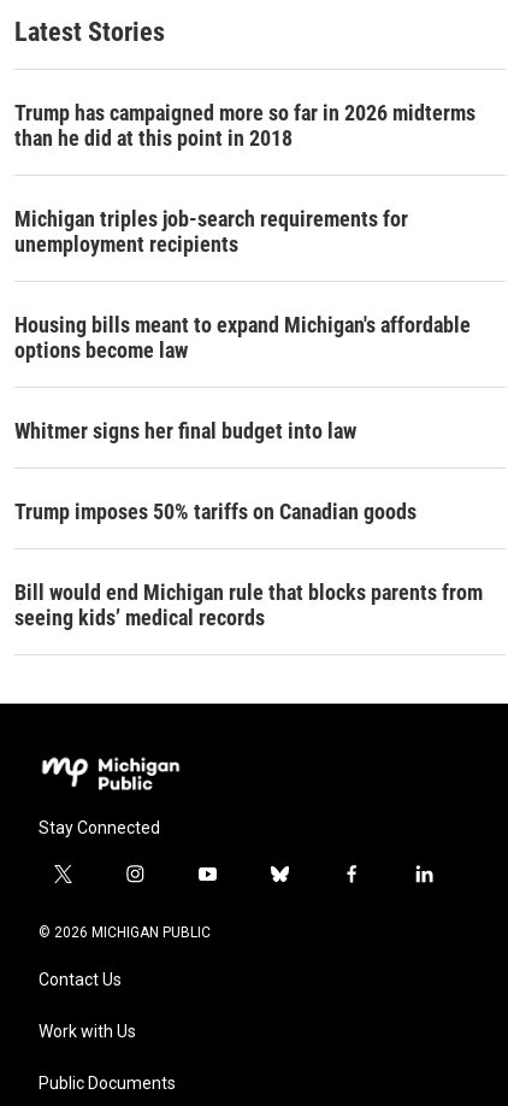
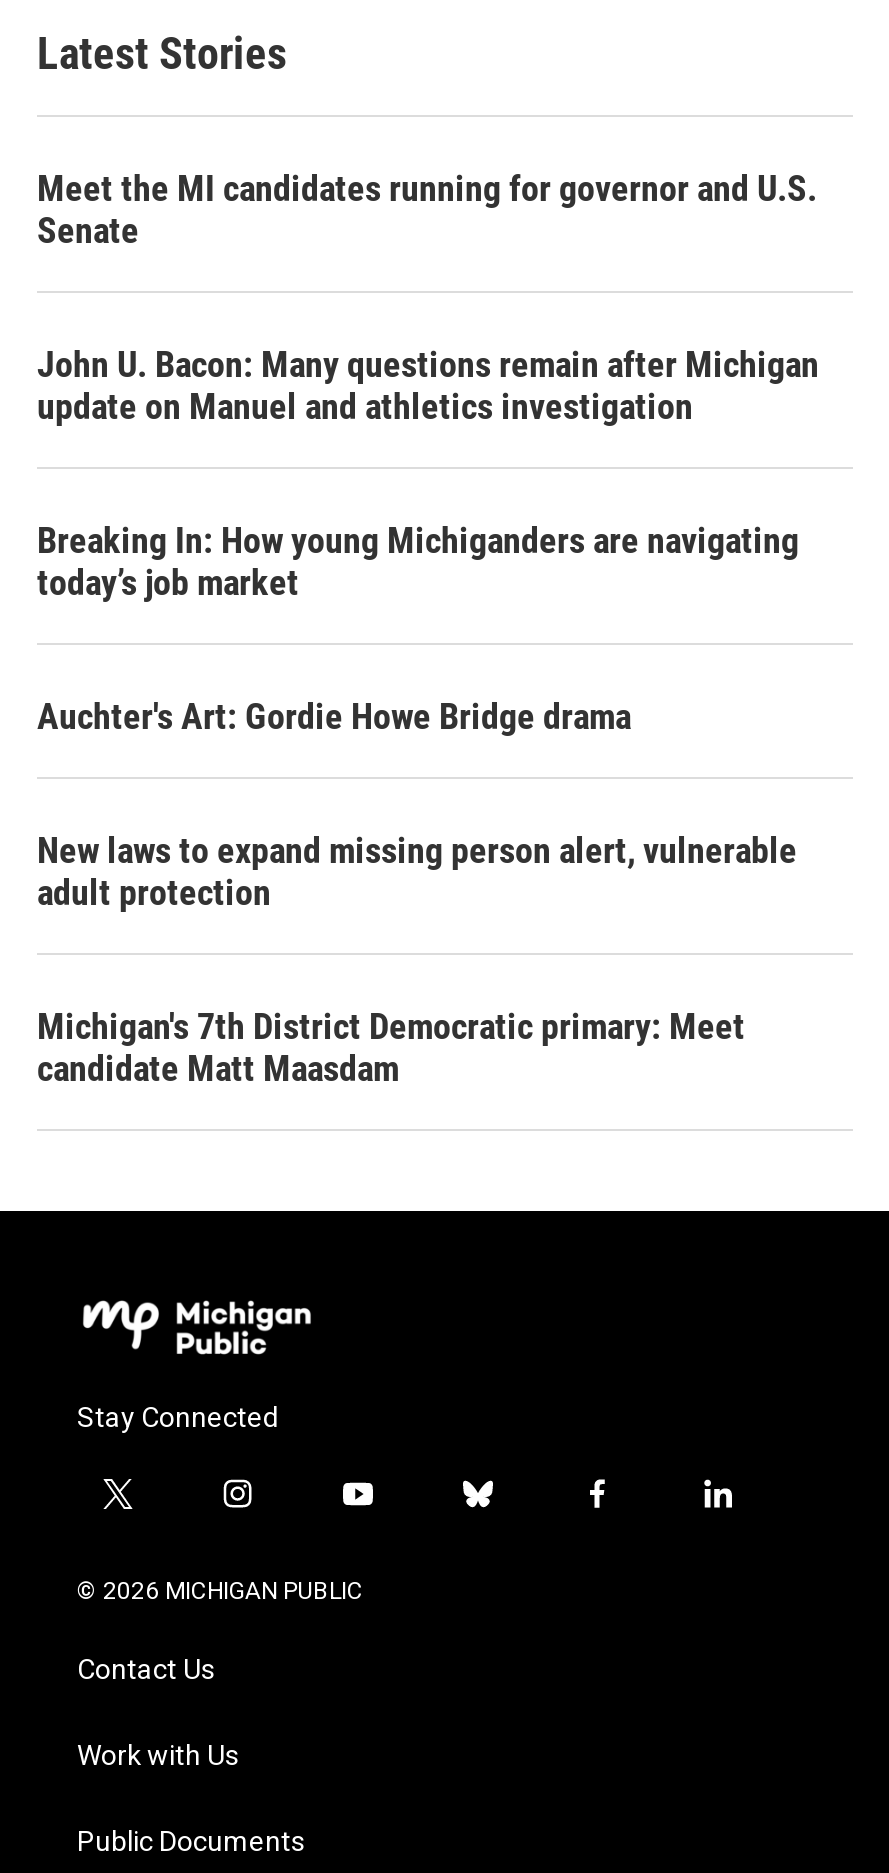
- Trump has campaigned more so far in 2026 midterms
- than he did at this point in 2018
+ Meet the MI candidates running for governor and U.S.
+ Senate

- Michigan triples job-search requirements for
- unemployment recipients
+ John U. Bacon: Many questions remain after Michigan
+ update on Manuel and athletics investigation

- Housing bills meant to expand Michigan's affordable
- options become law
+ Breaking In: How young Michiganders are navigating
+ today’s job market

- Whitmer signs her final budget into law
+ Auchter's Art: Gordie Howe Bridge drama

- Trump imposes 50% tariffs on Canadian goods
+ New laws to expand missing person alert, vulnerable
+ adult protection

- Bill would end Michigan rule that blocks parents from
- seeing kids’ medical records
+ Michigan's 7th District Democratic primary: Meet
+ candidate Matt Maasdam
